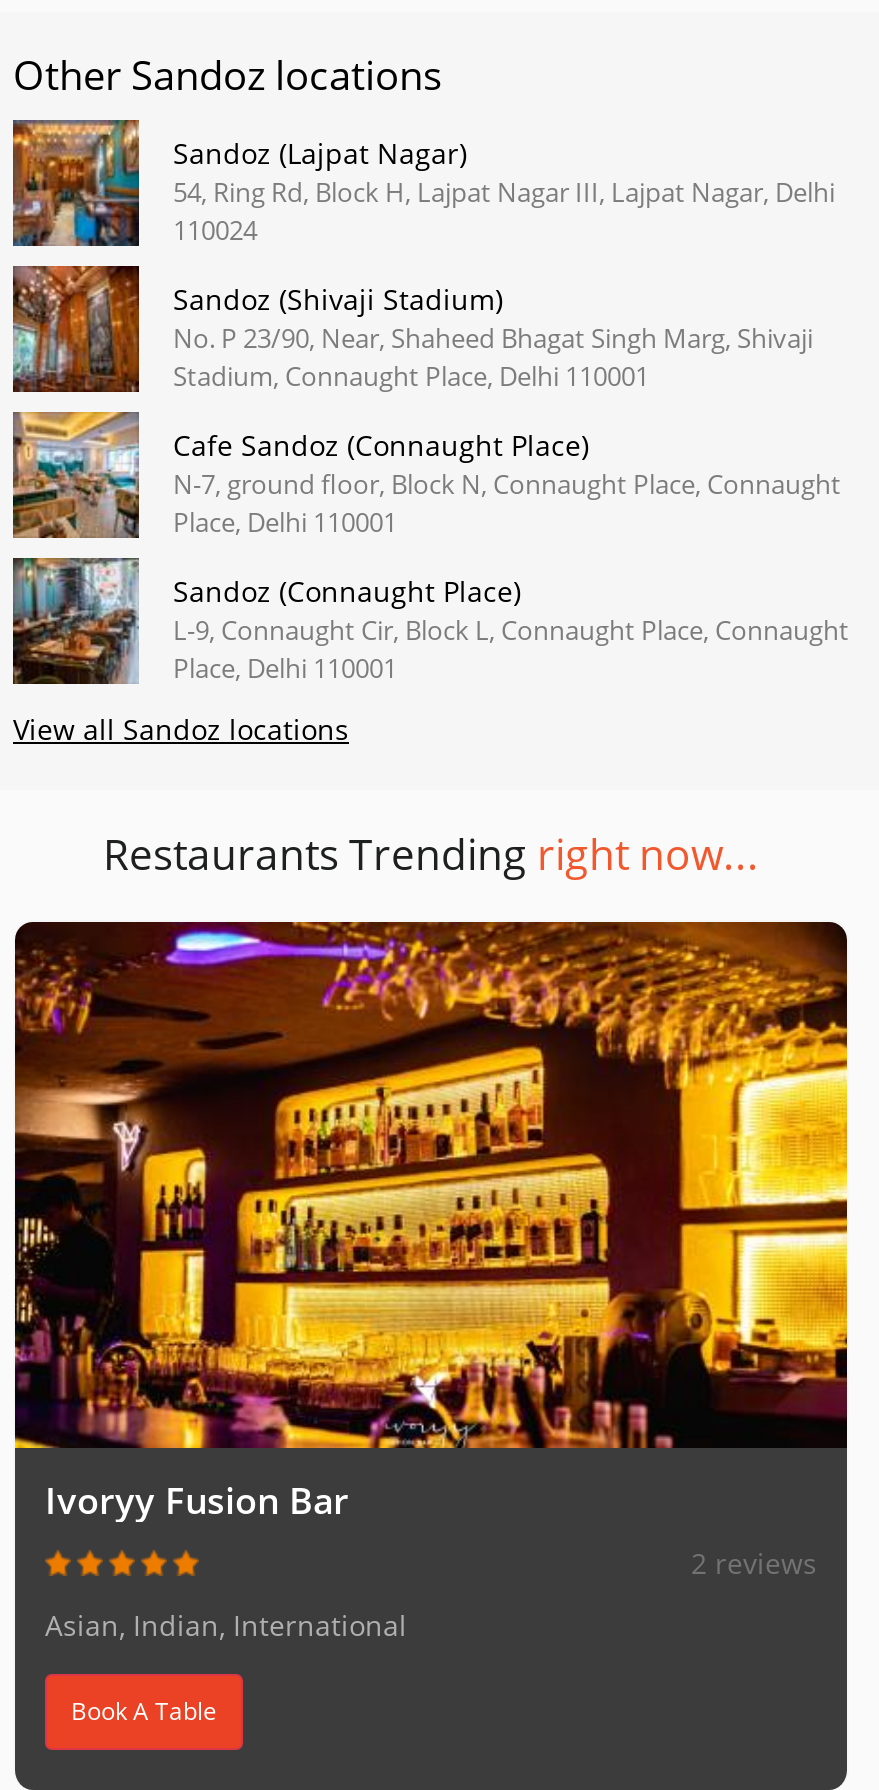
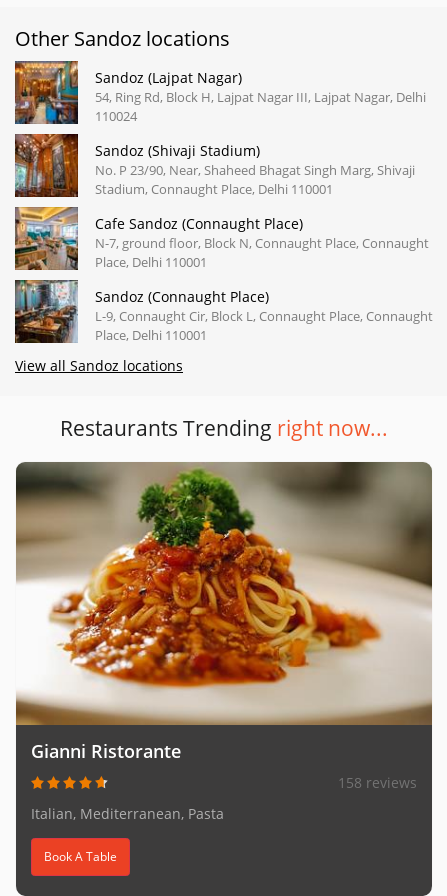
- [image]
- Ivoryy Fusion Bar
- 2 reviews
+ [image]
+ Gianni Ristorante
+ 158 reviews

- Asian, Indian, International
+ Italian, Mediterranean, Pasta
